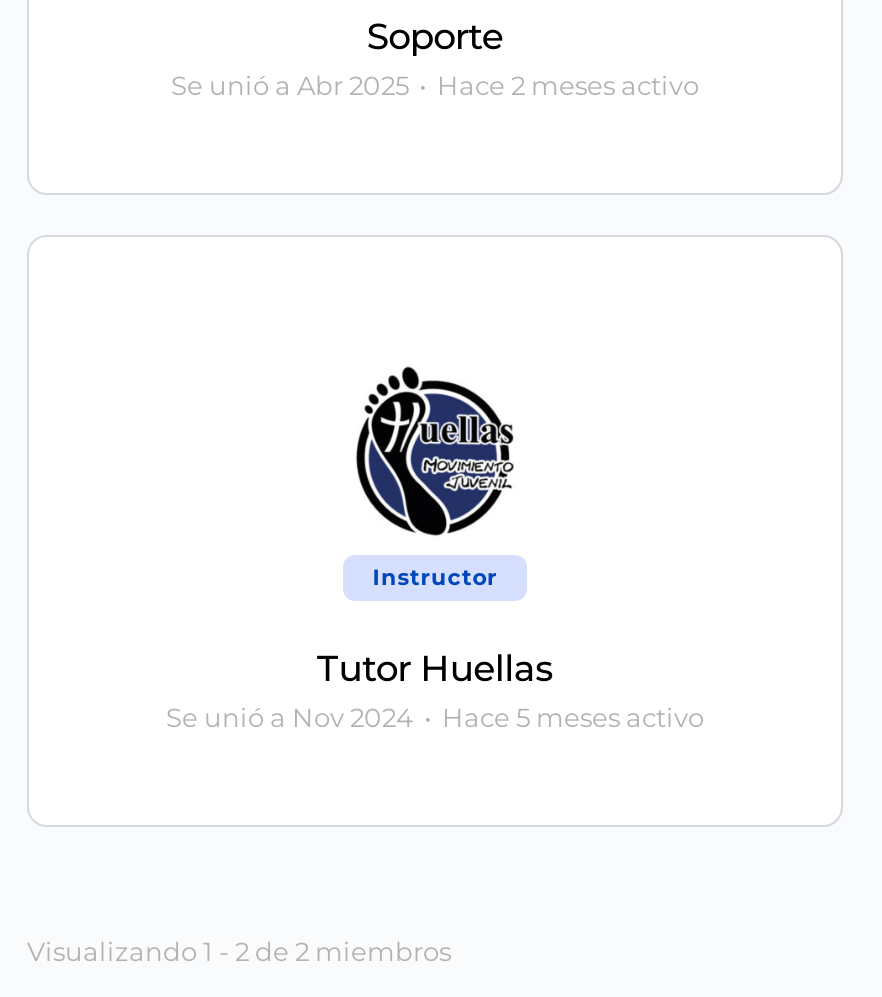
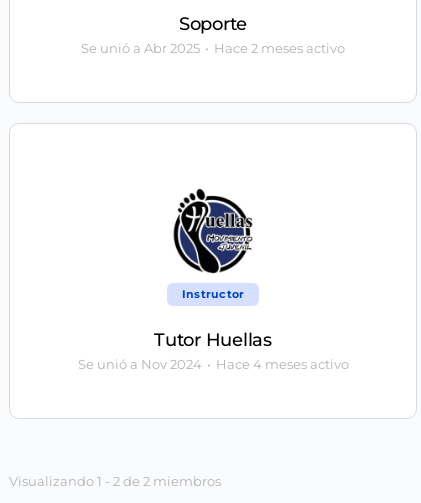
- Se unió a Nov 2024 • Hace 5 meses activo
+ Se unió a Nov 2024 • Hace 4 meses activo
